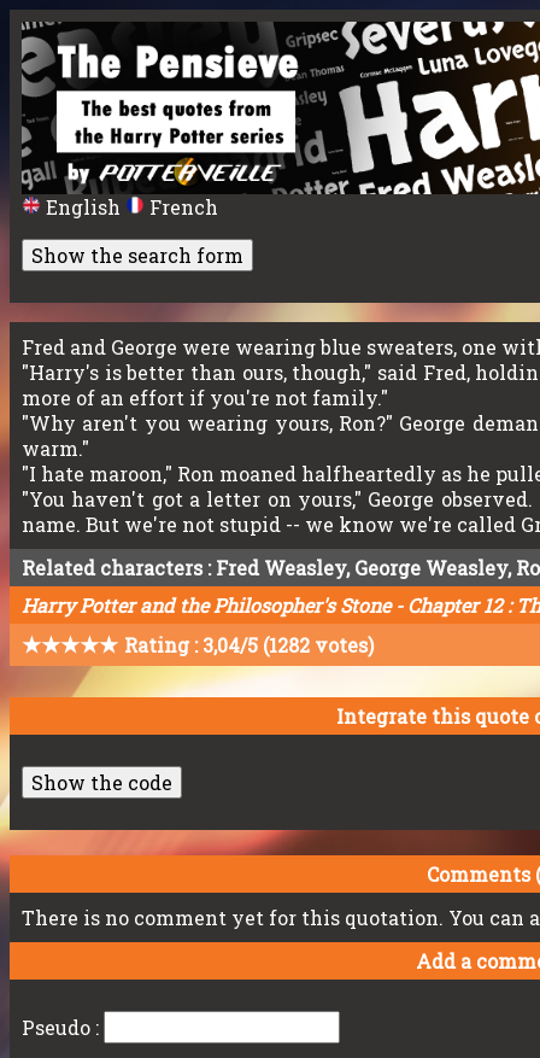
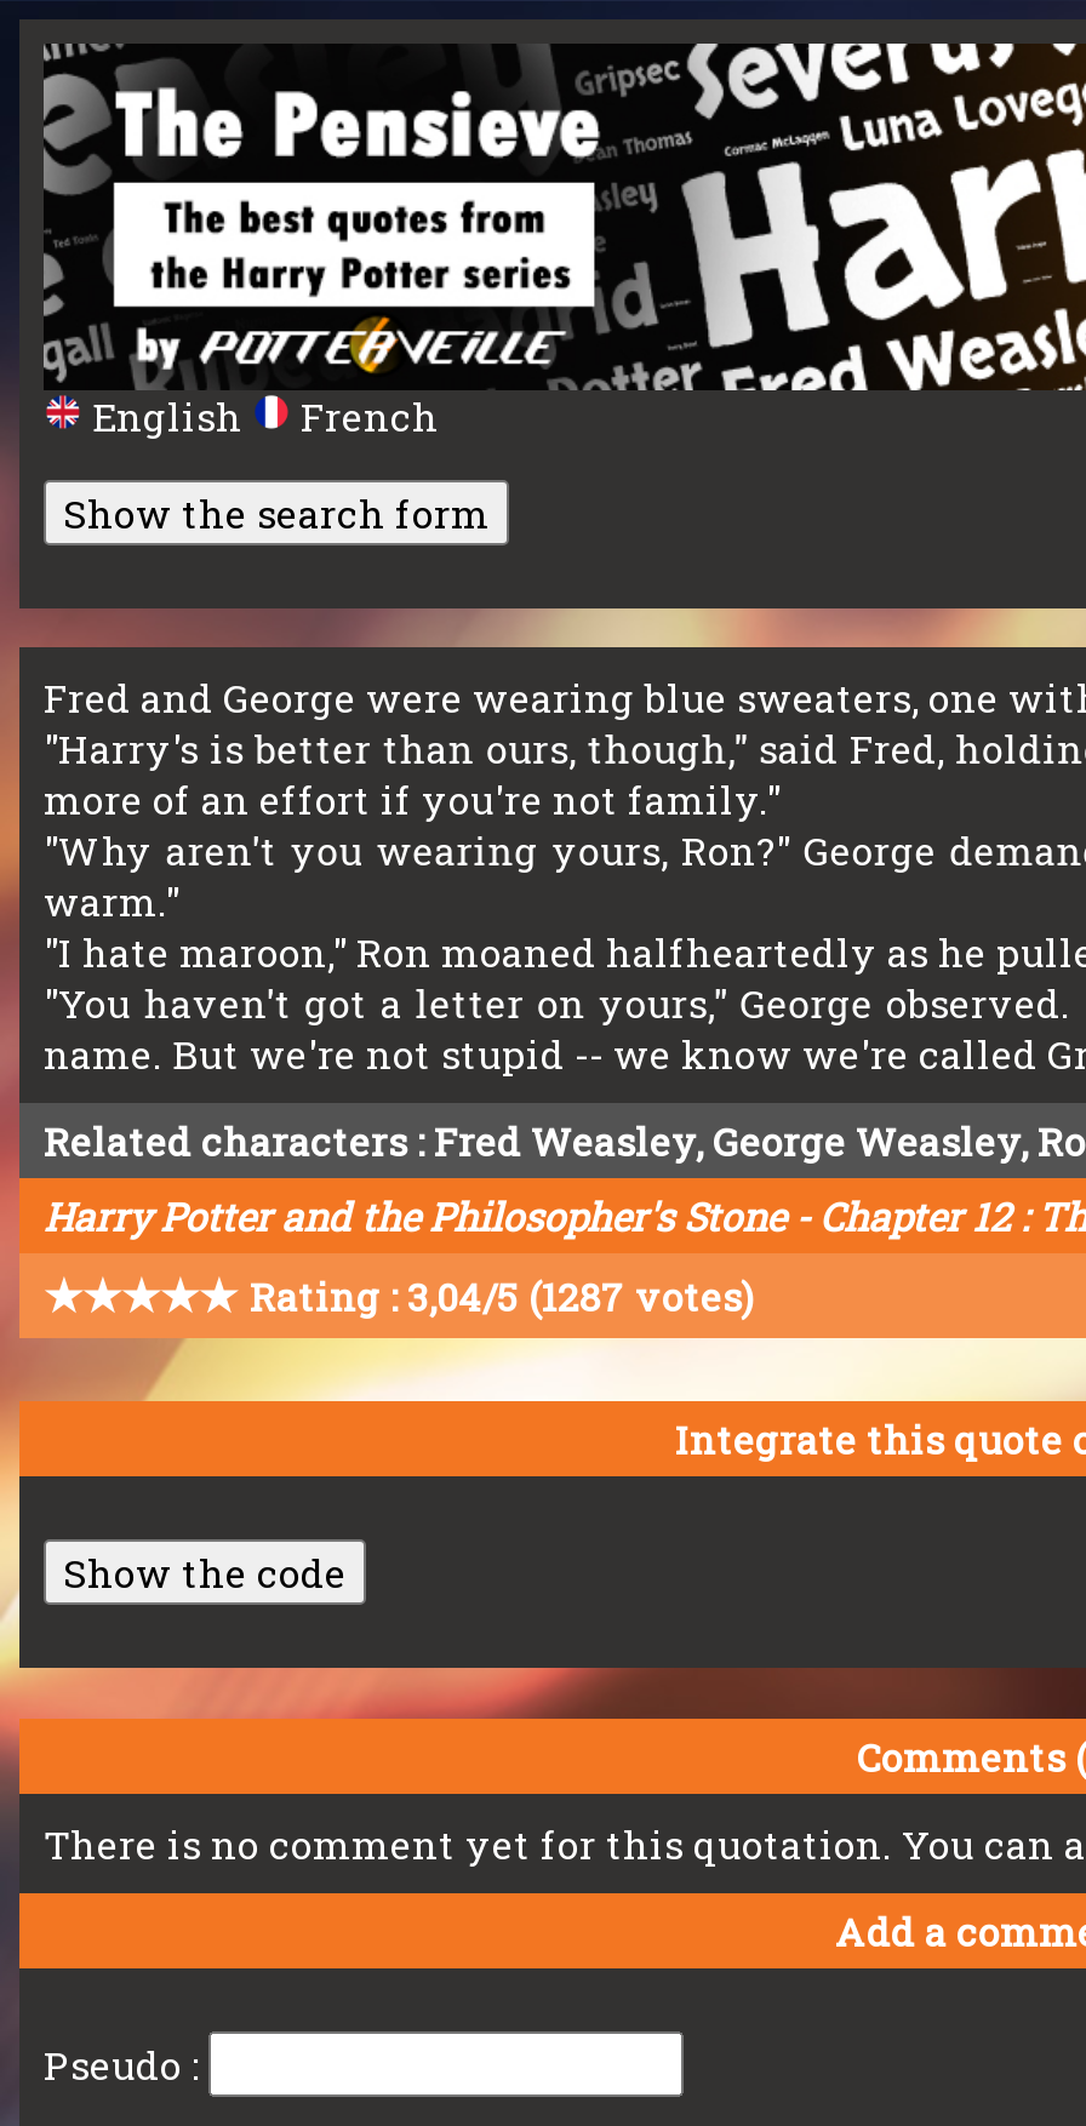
- Rating : 3,04/5 (1282 votes)
+ Rating : 3,04/5 (1287 votes)
